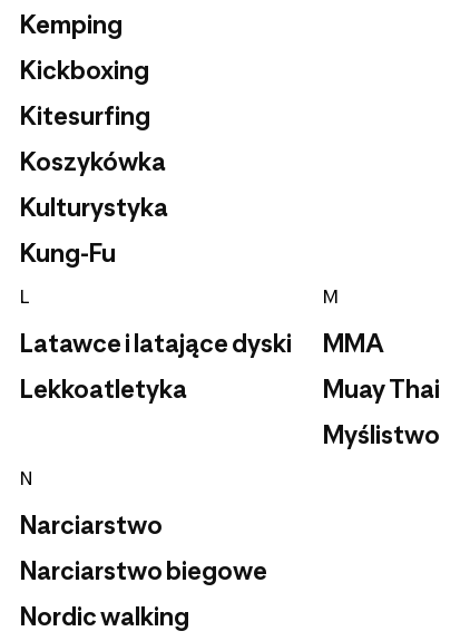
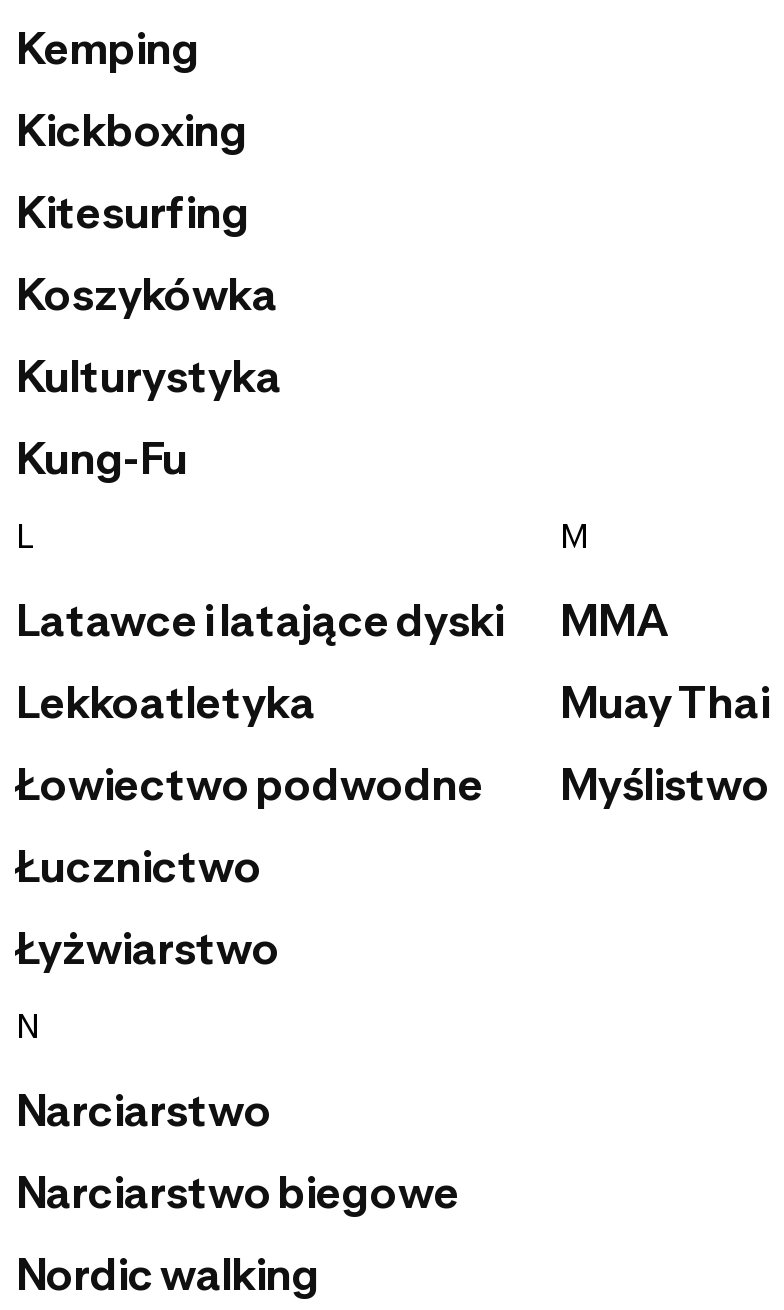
+ Łowiectwo podwodne
+ Łucznictwo
+ Łyżwiarstwo
